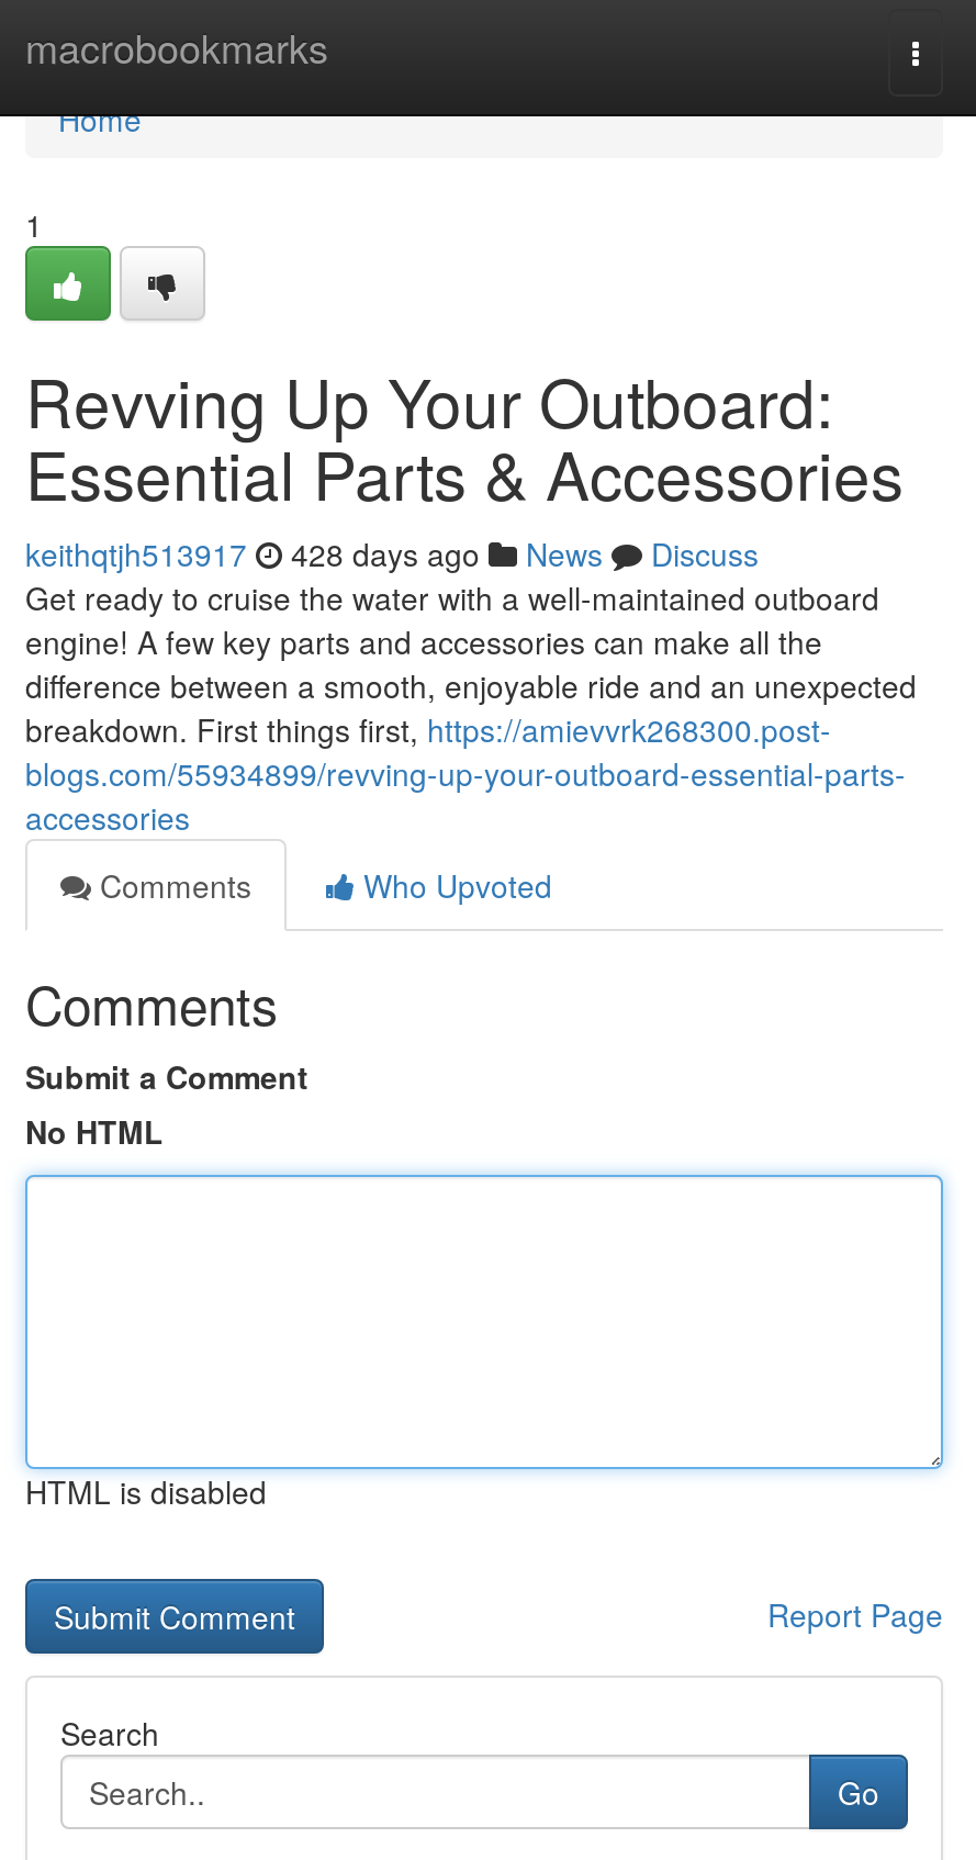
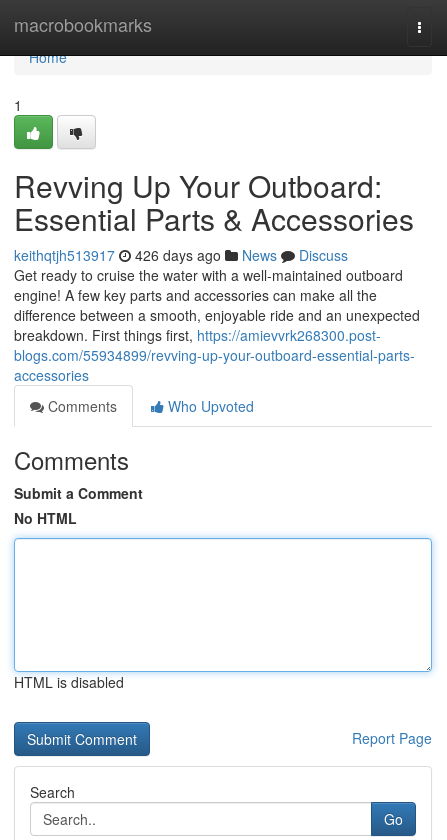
- keithqtjh513917 428 days ago News Discuss
+ keithqtjh513917 426 days ago News Discuss
